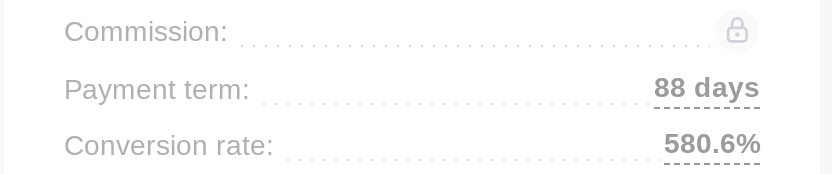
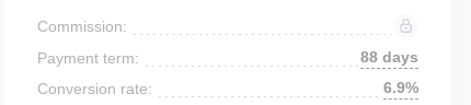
- 580.6%
+ 6.9%
